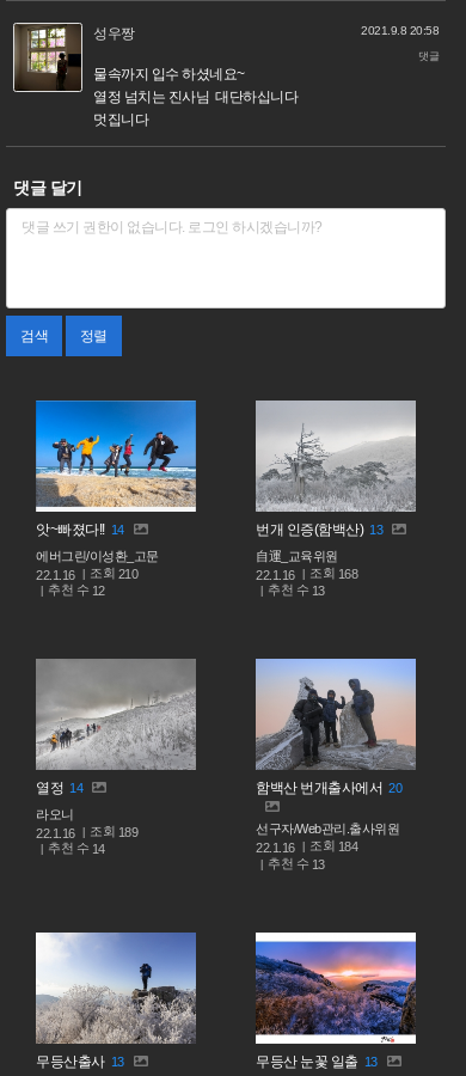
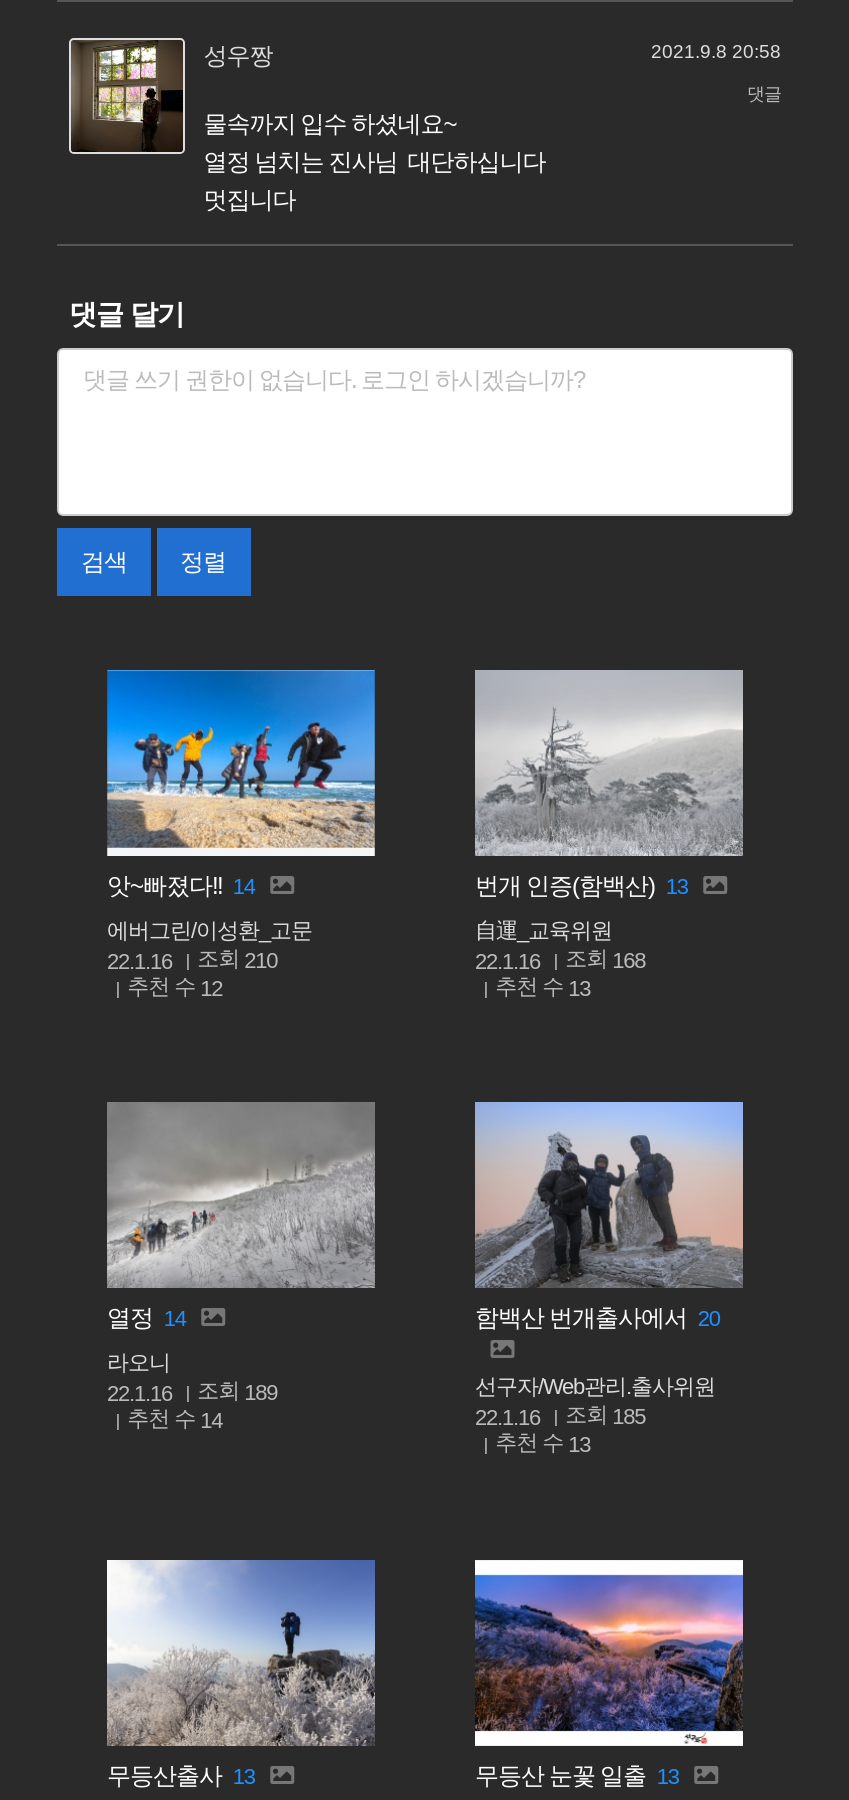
- 22.1.16 조회 184
+ 22.1.16 조회 185
